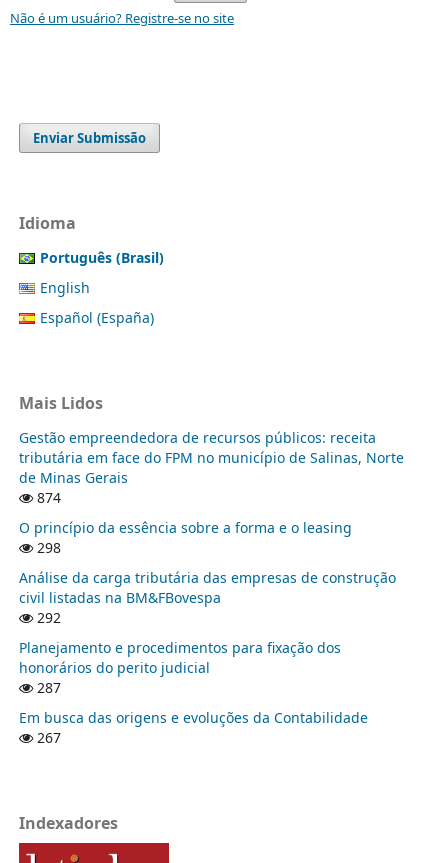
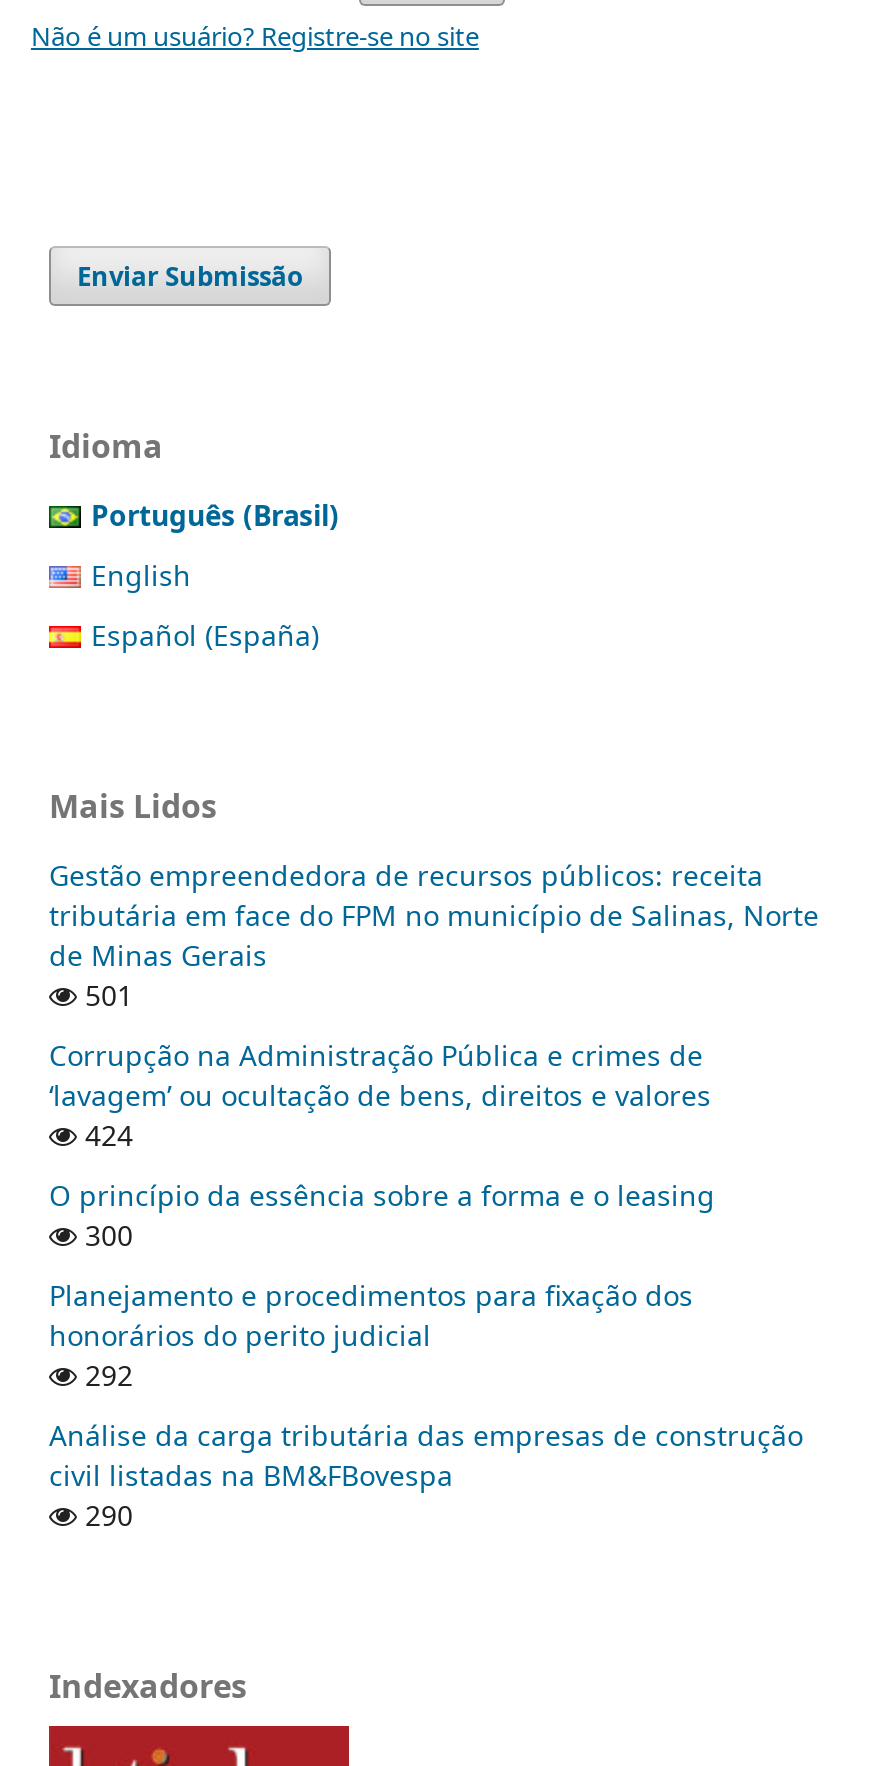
- 874
+ 501
+ Corrupção na Administração Pública e crimes de
+ ‘lavagem’ ou ocultação de bens, direitos e valores
+ 424

moved down: O princípio da essência sobre a forma e o leasing

- 298
+ 300

moved down: Análise da carga tributária das empresas de construção | civil listadas na BM&FBovespa

moved up: 292 | Planejamento e procedimentos para fixação dos | honorários do perito judicial

- 287
- Em busca das origens e evoluções da Contabilidade
- 267
+ 290
